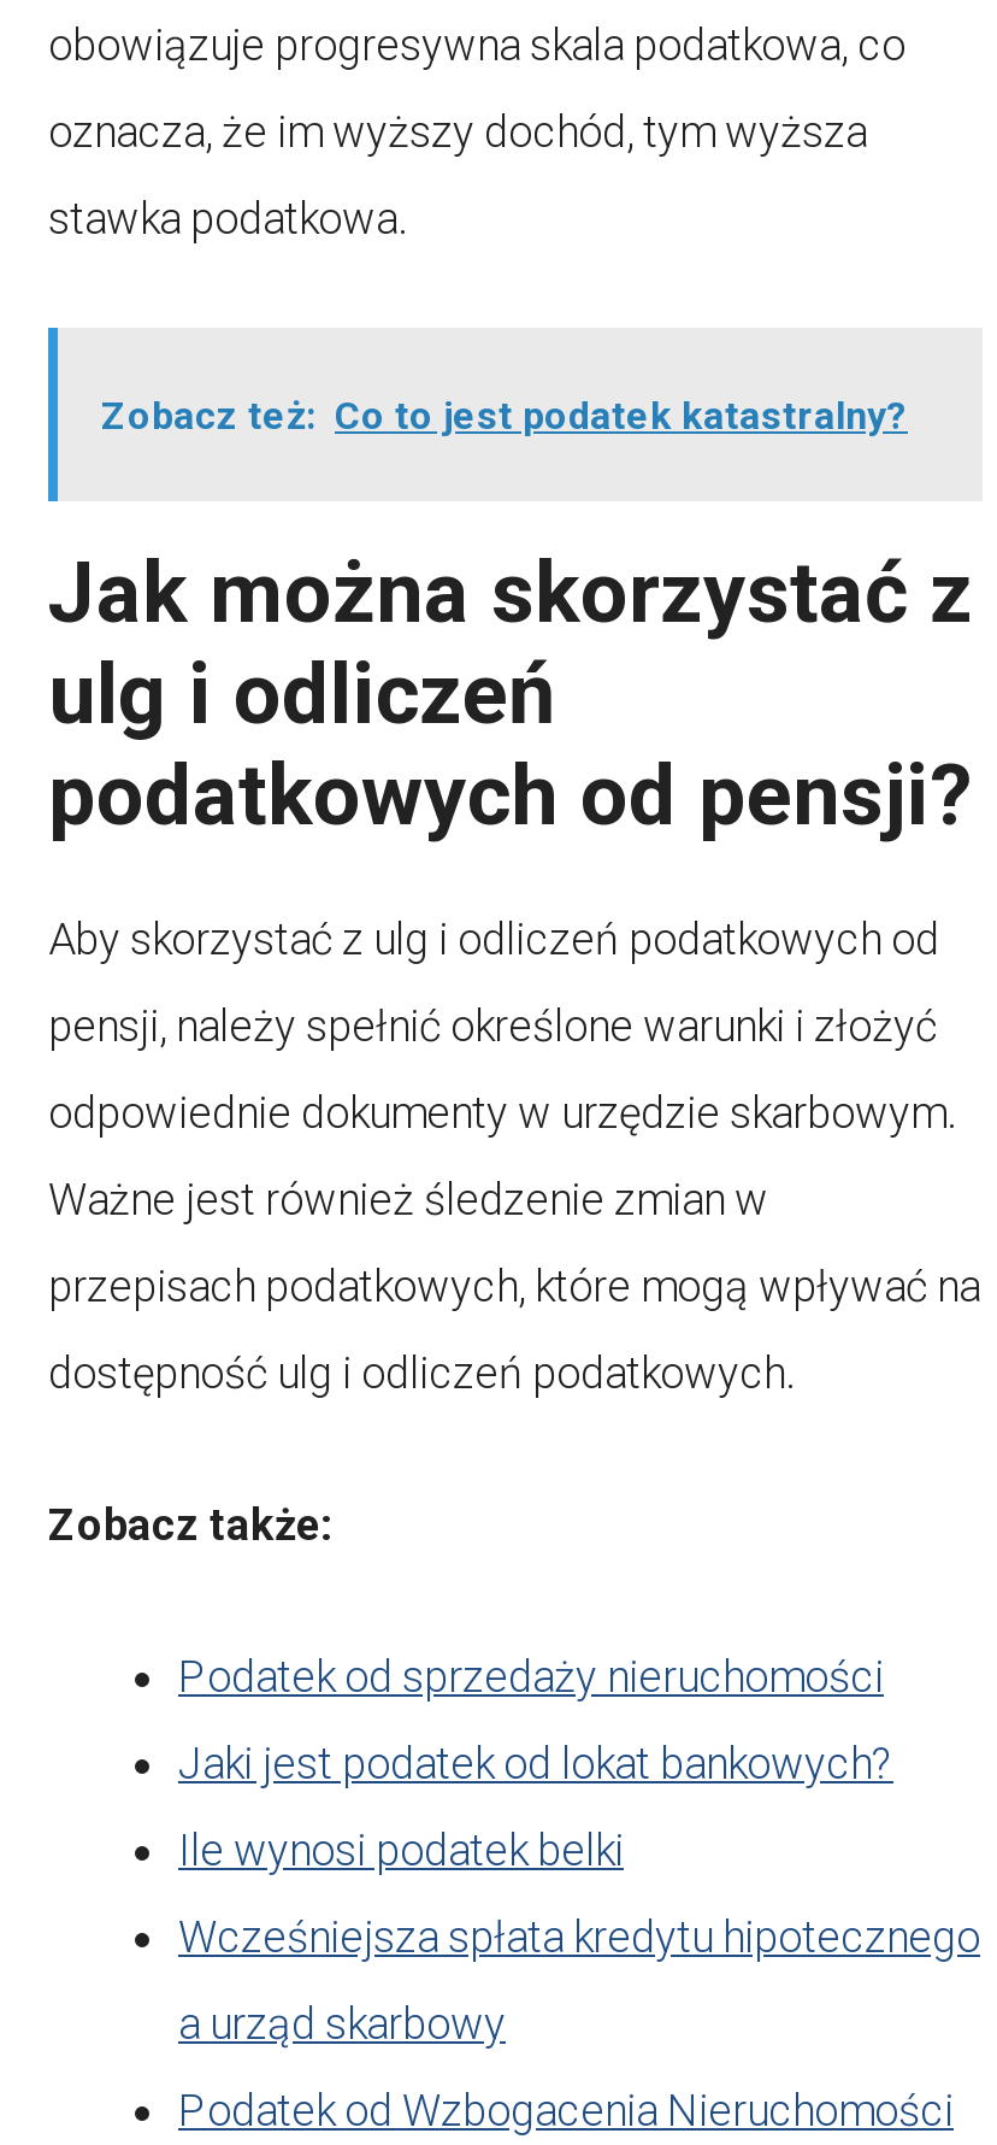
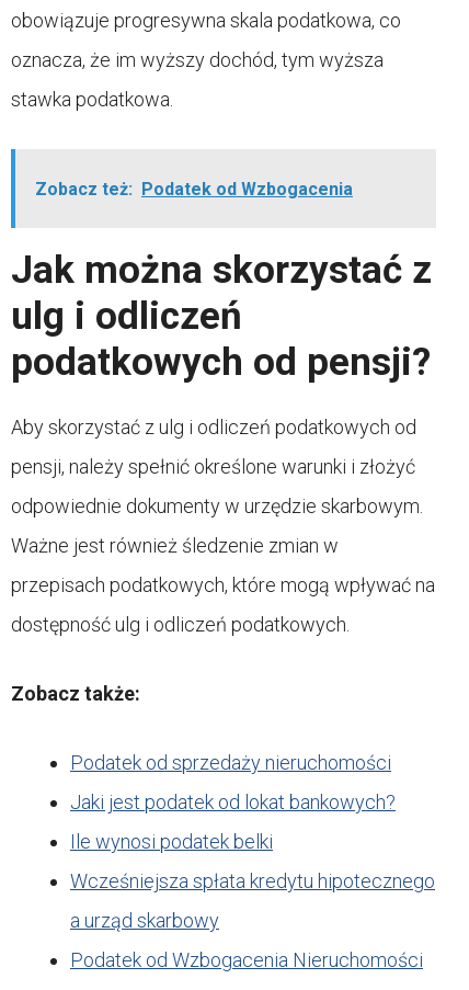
- Zobacz też: Co to jest podatek katastralny?
+ Zobacz też: Podatek od Wzbogacenia
